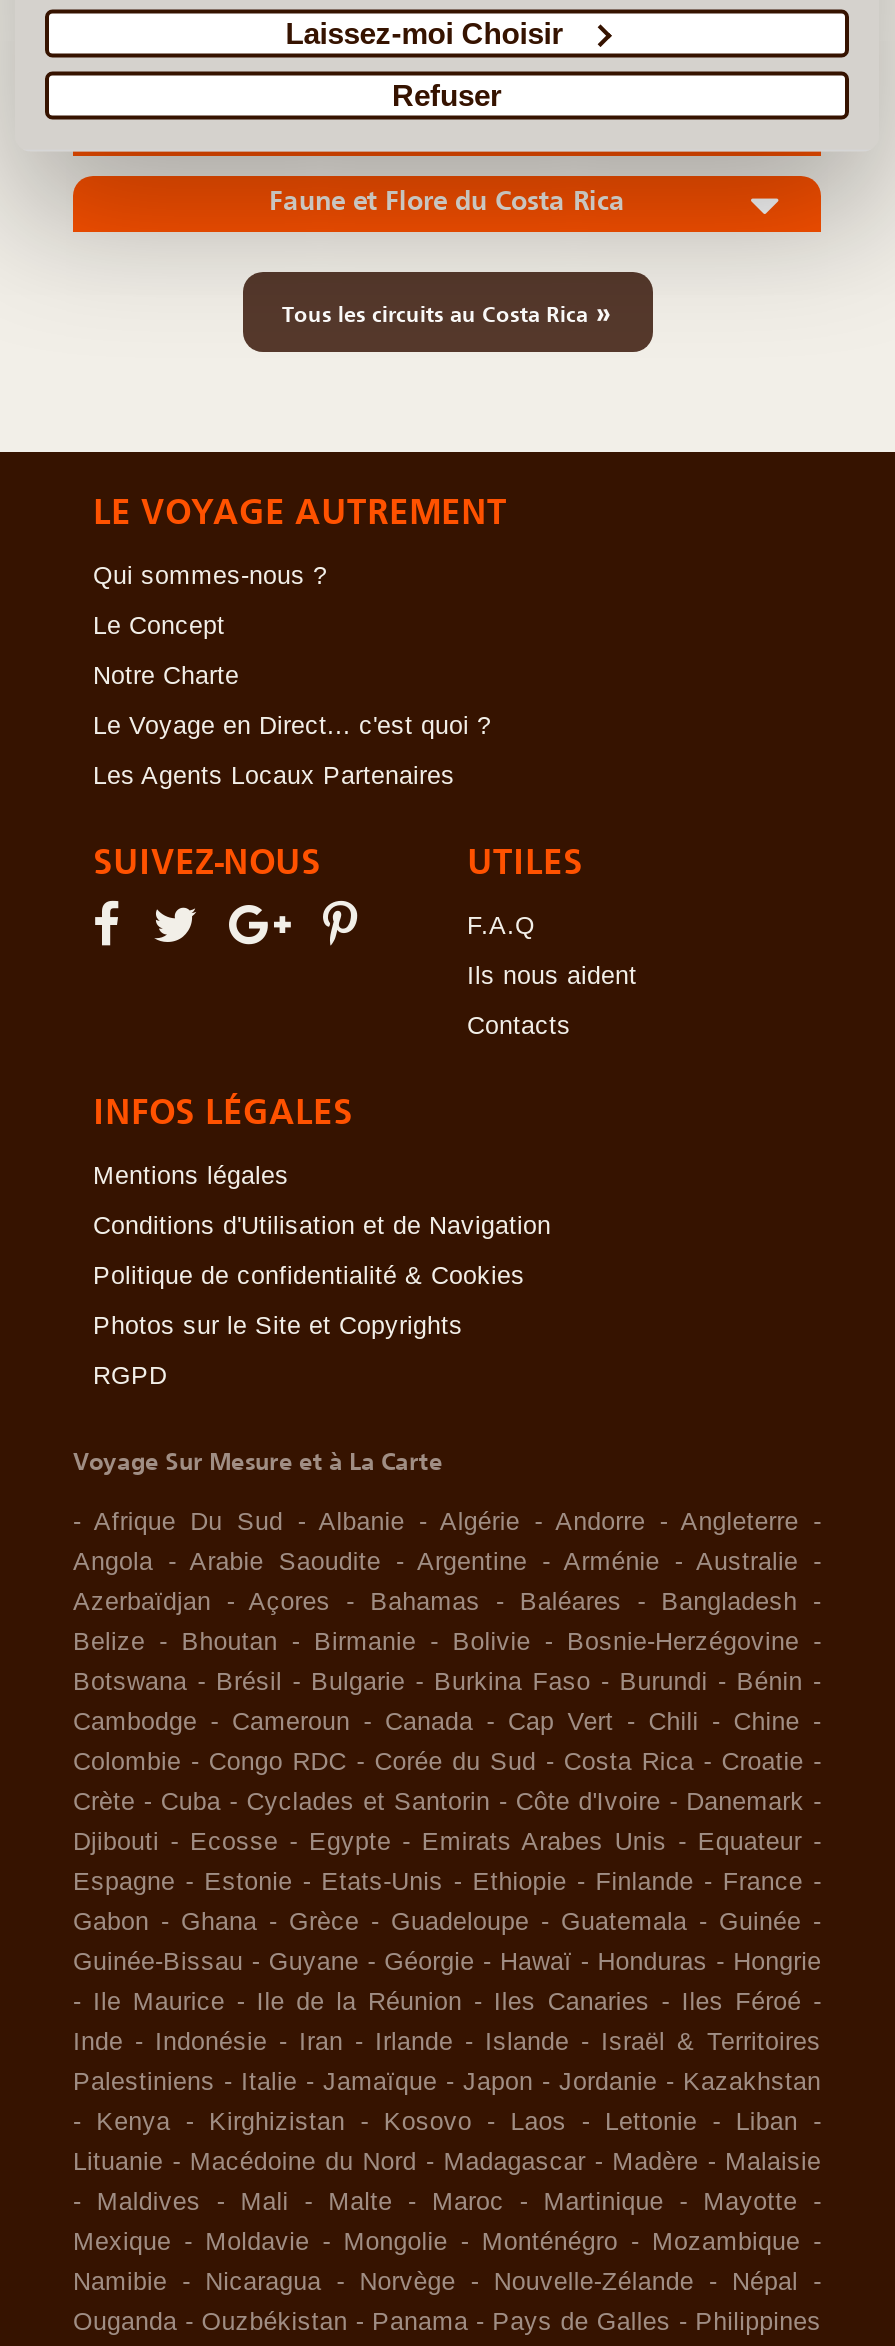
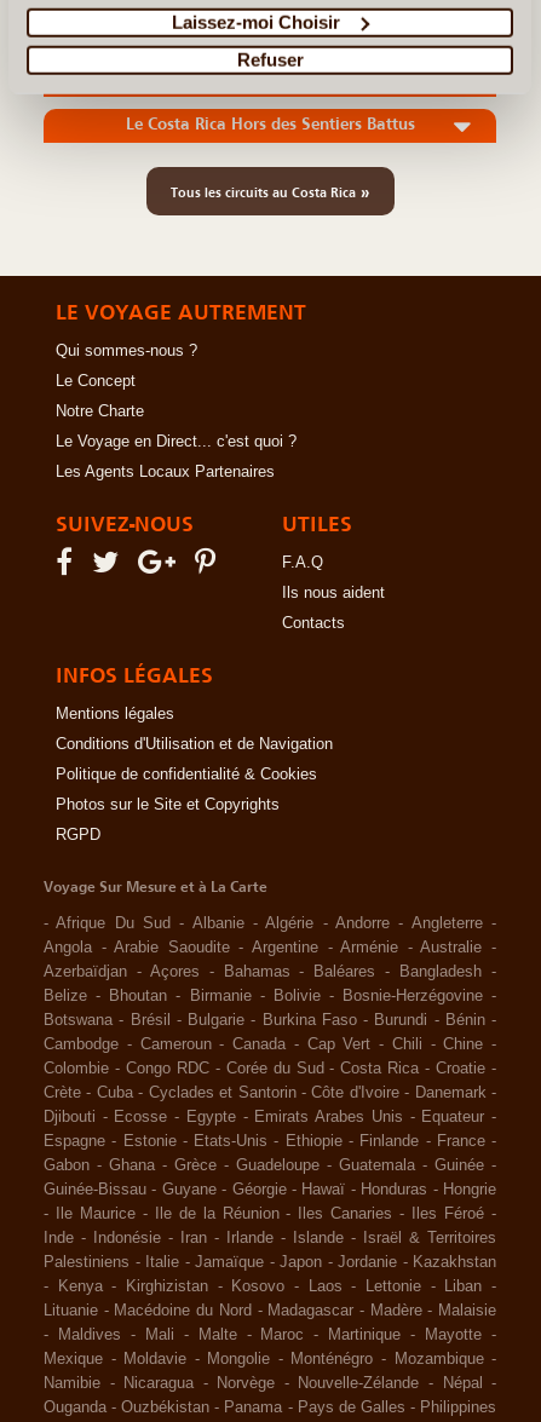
- Faune et Flore du Costa Rica
+ Le Costa Rica Hors des Sentiers Battus
